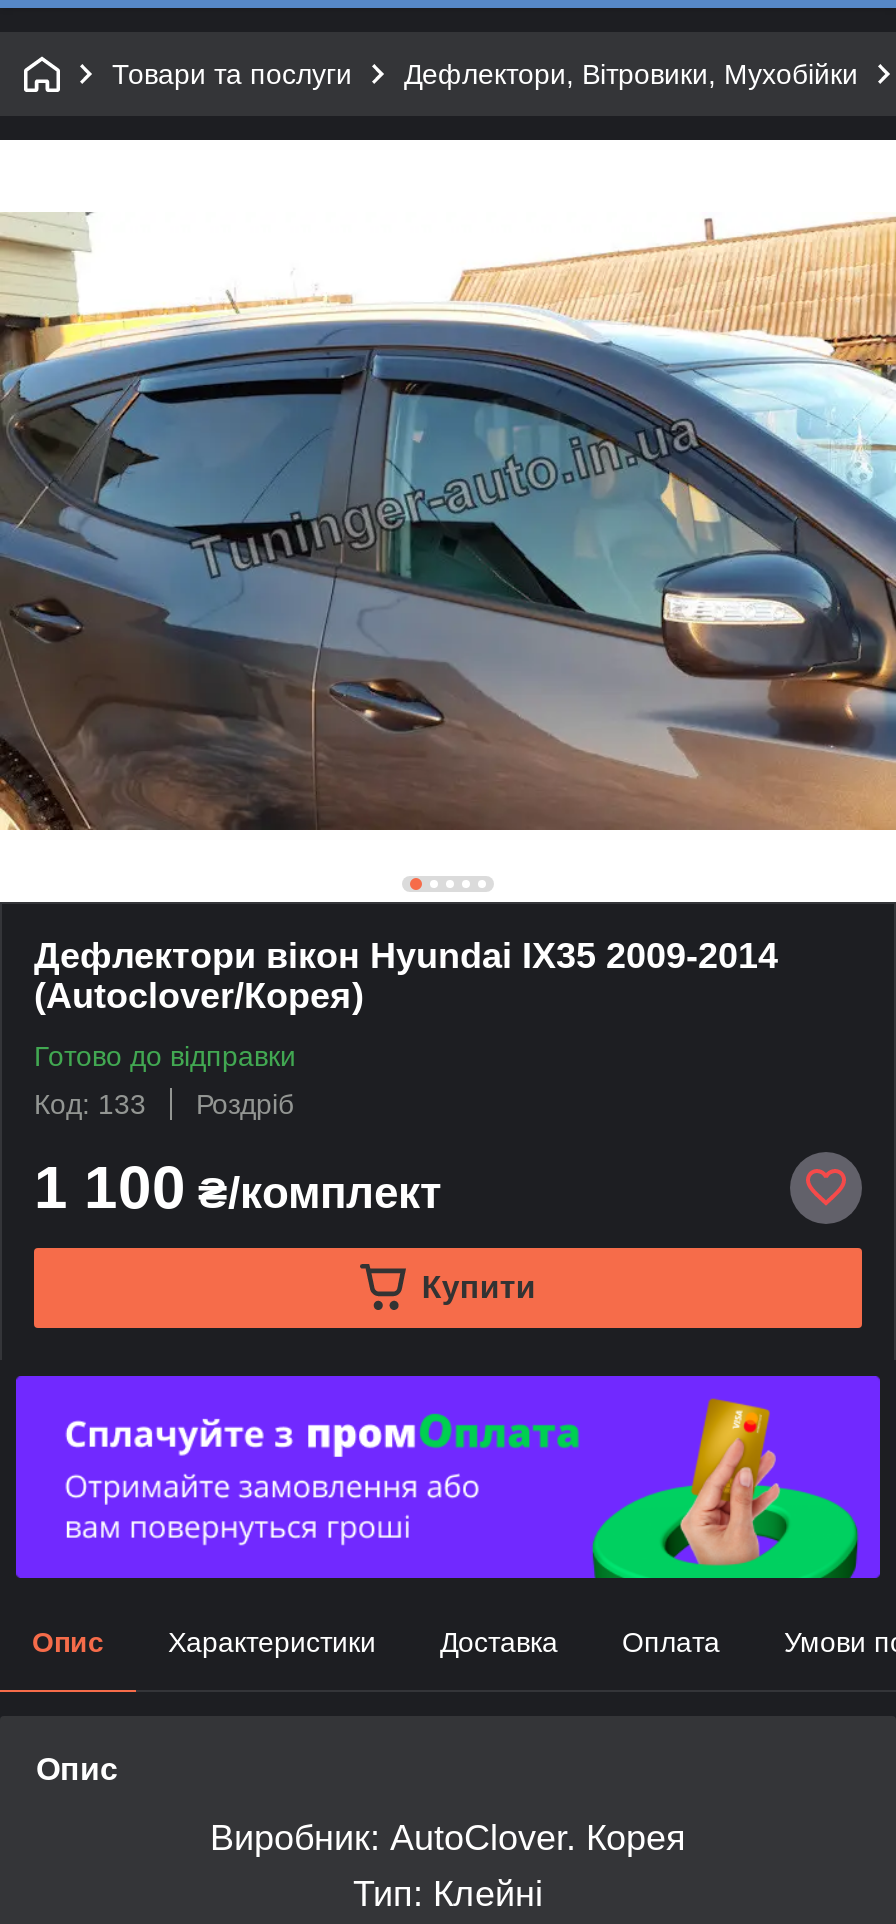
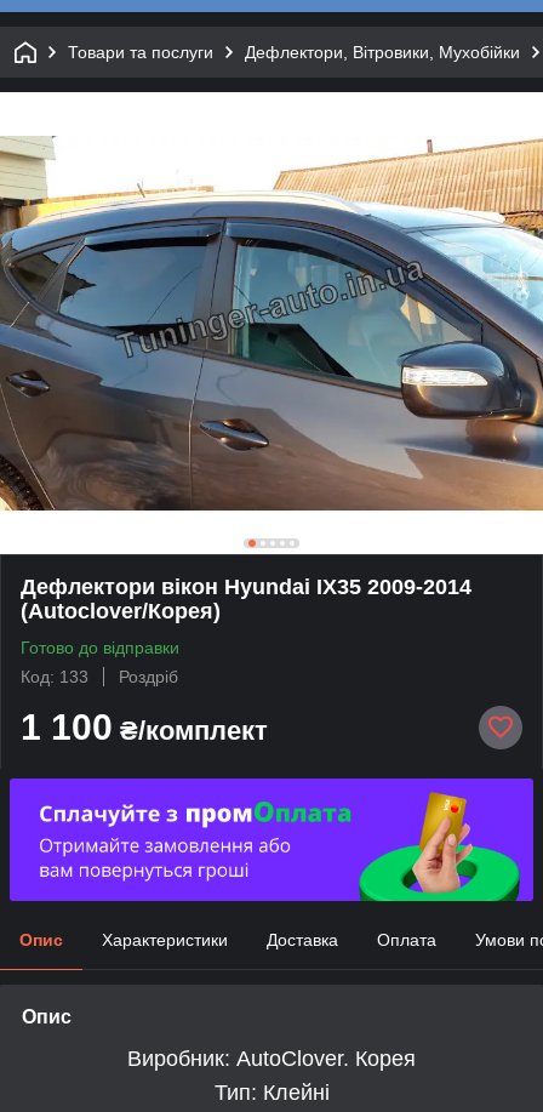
- Купити
